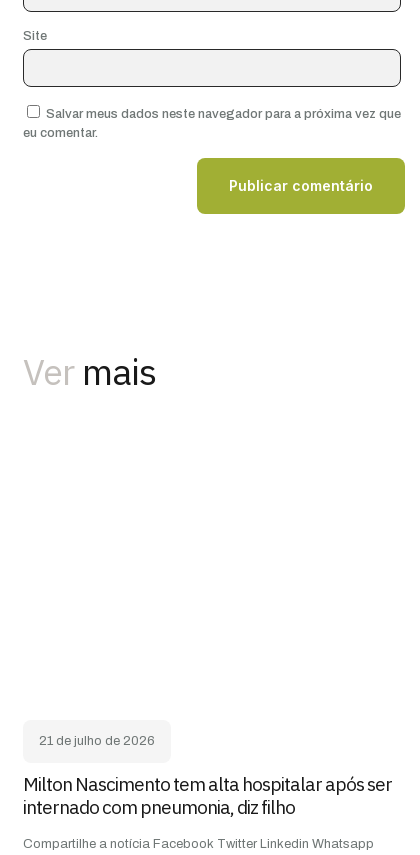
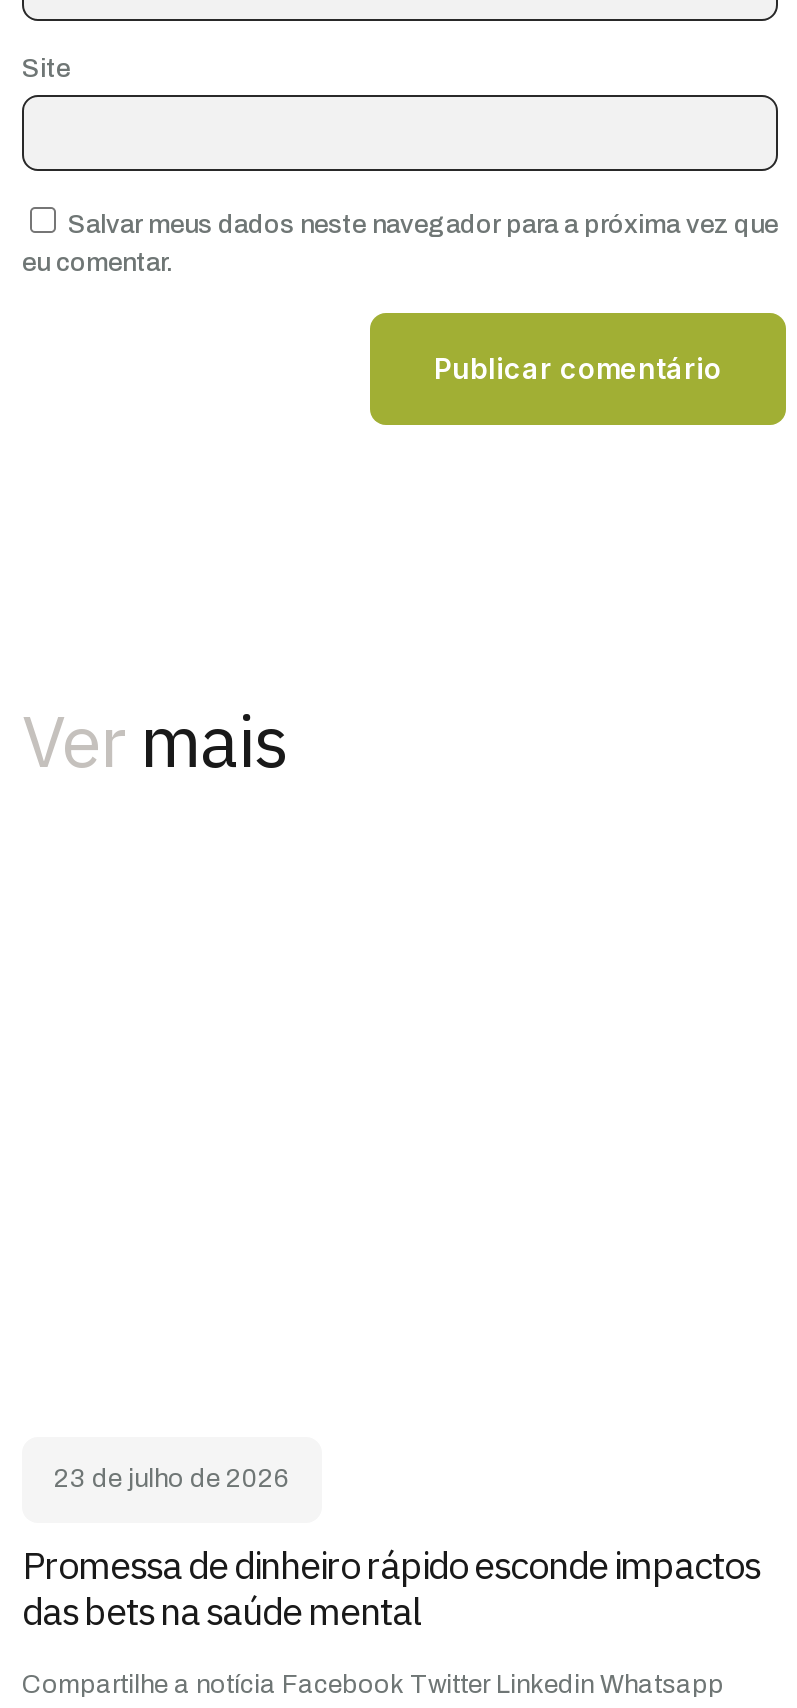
- 21 de julho de 2026
+ 23 de julho de 2026

- Milton Nascimento tem alta hospitalar após ser
- internado com pneumonia, diz filho
+ Promessa de dinheiro rápido esconde impactos
+ das bets na saúde mental
